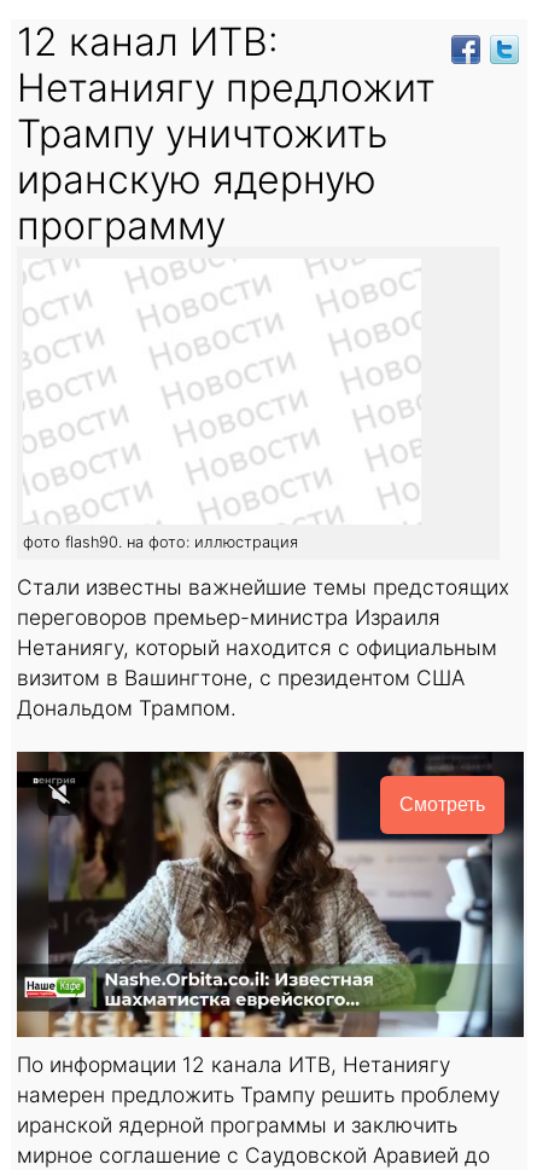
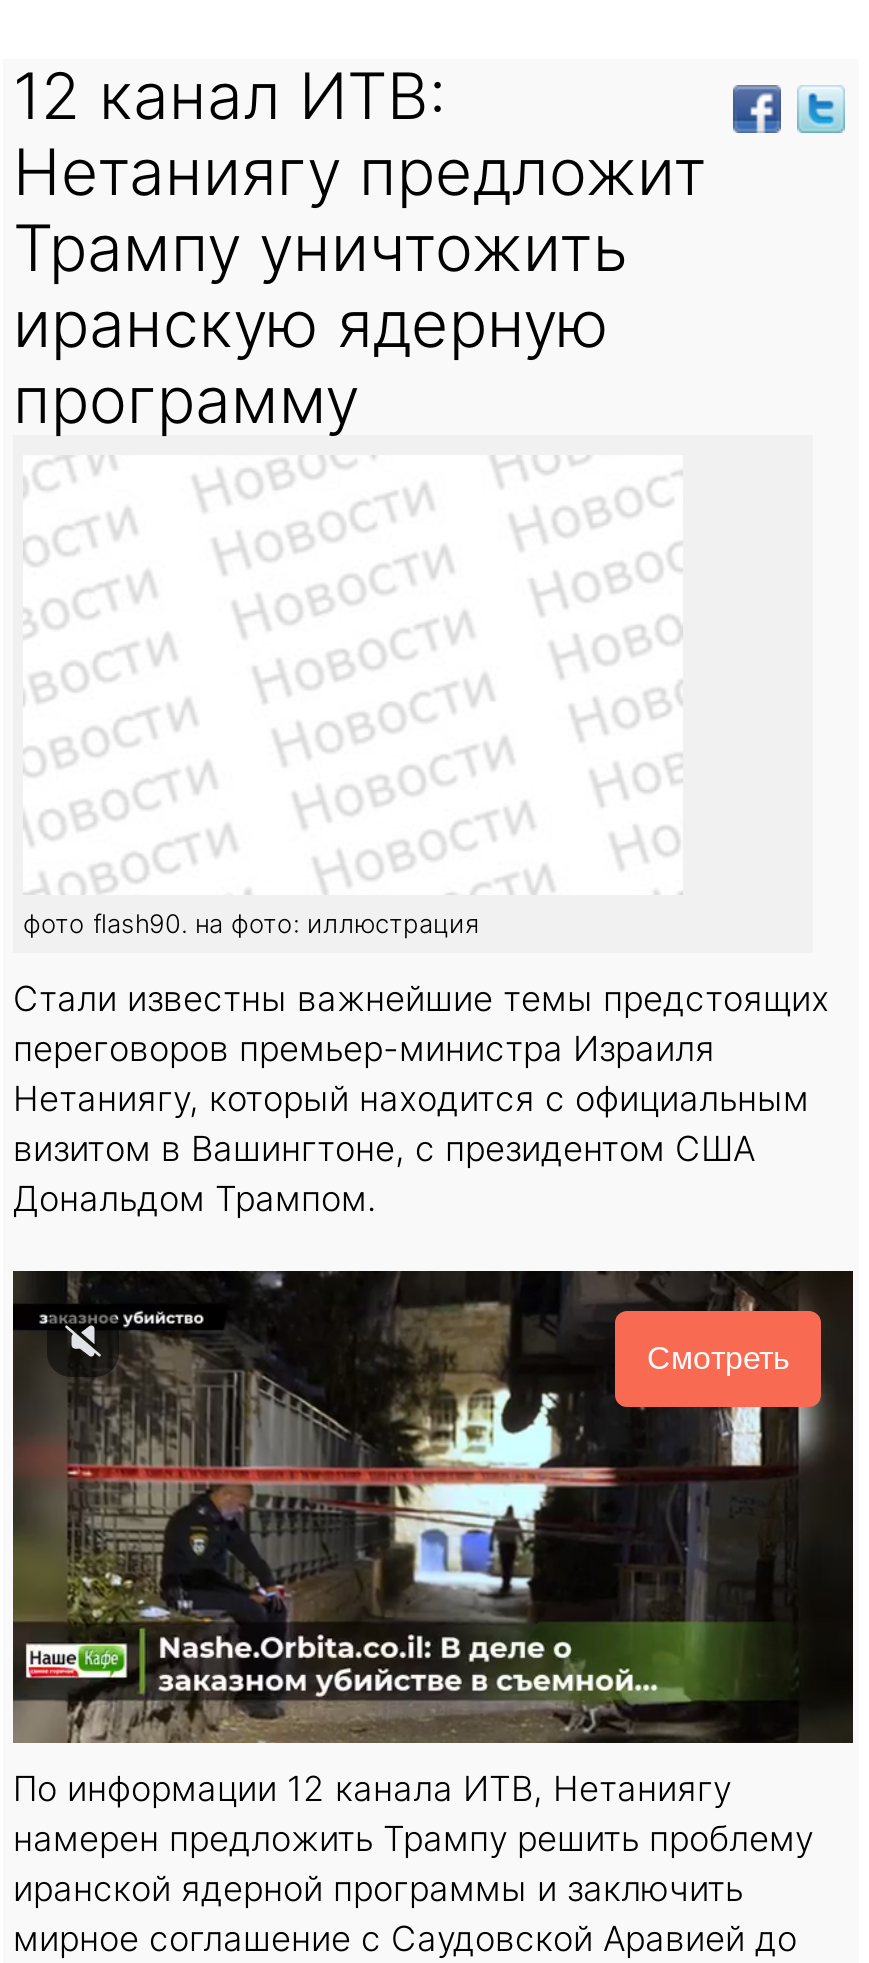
- [image]
+ [image]
